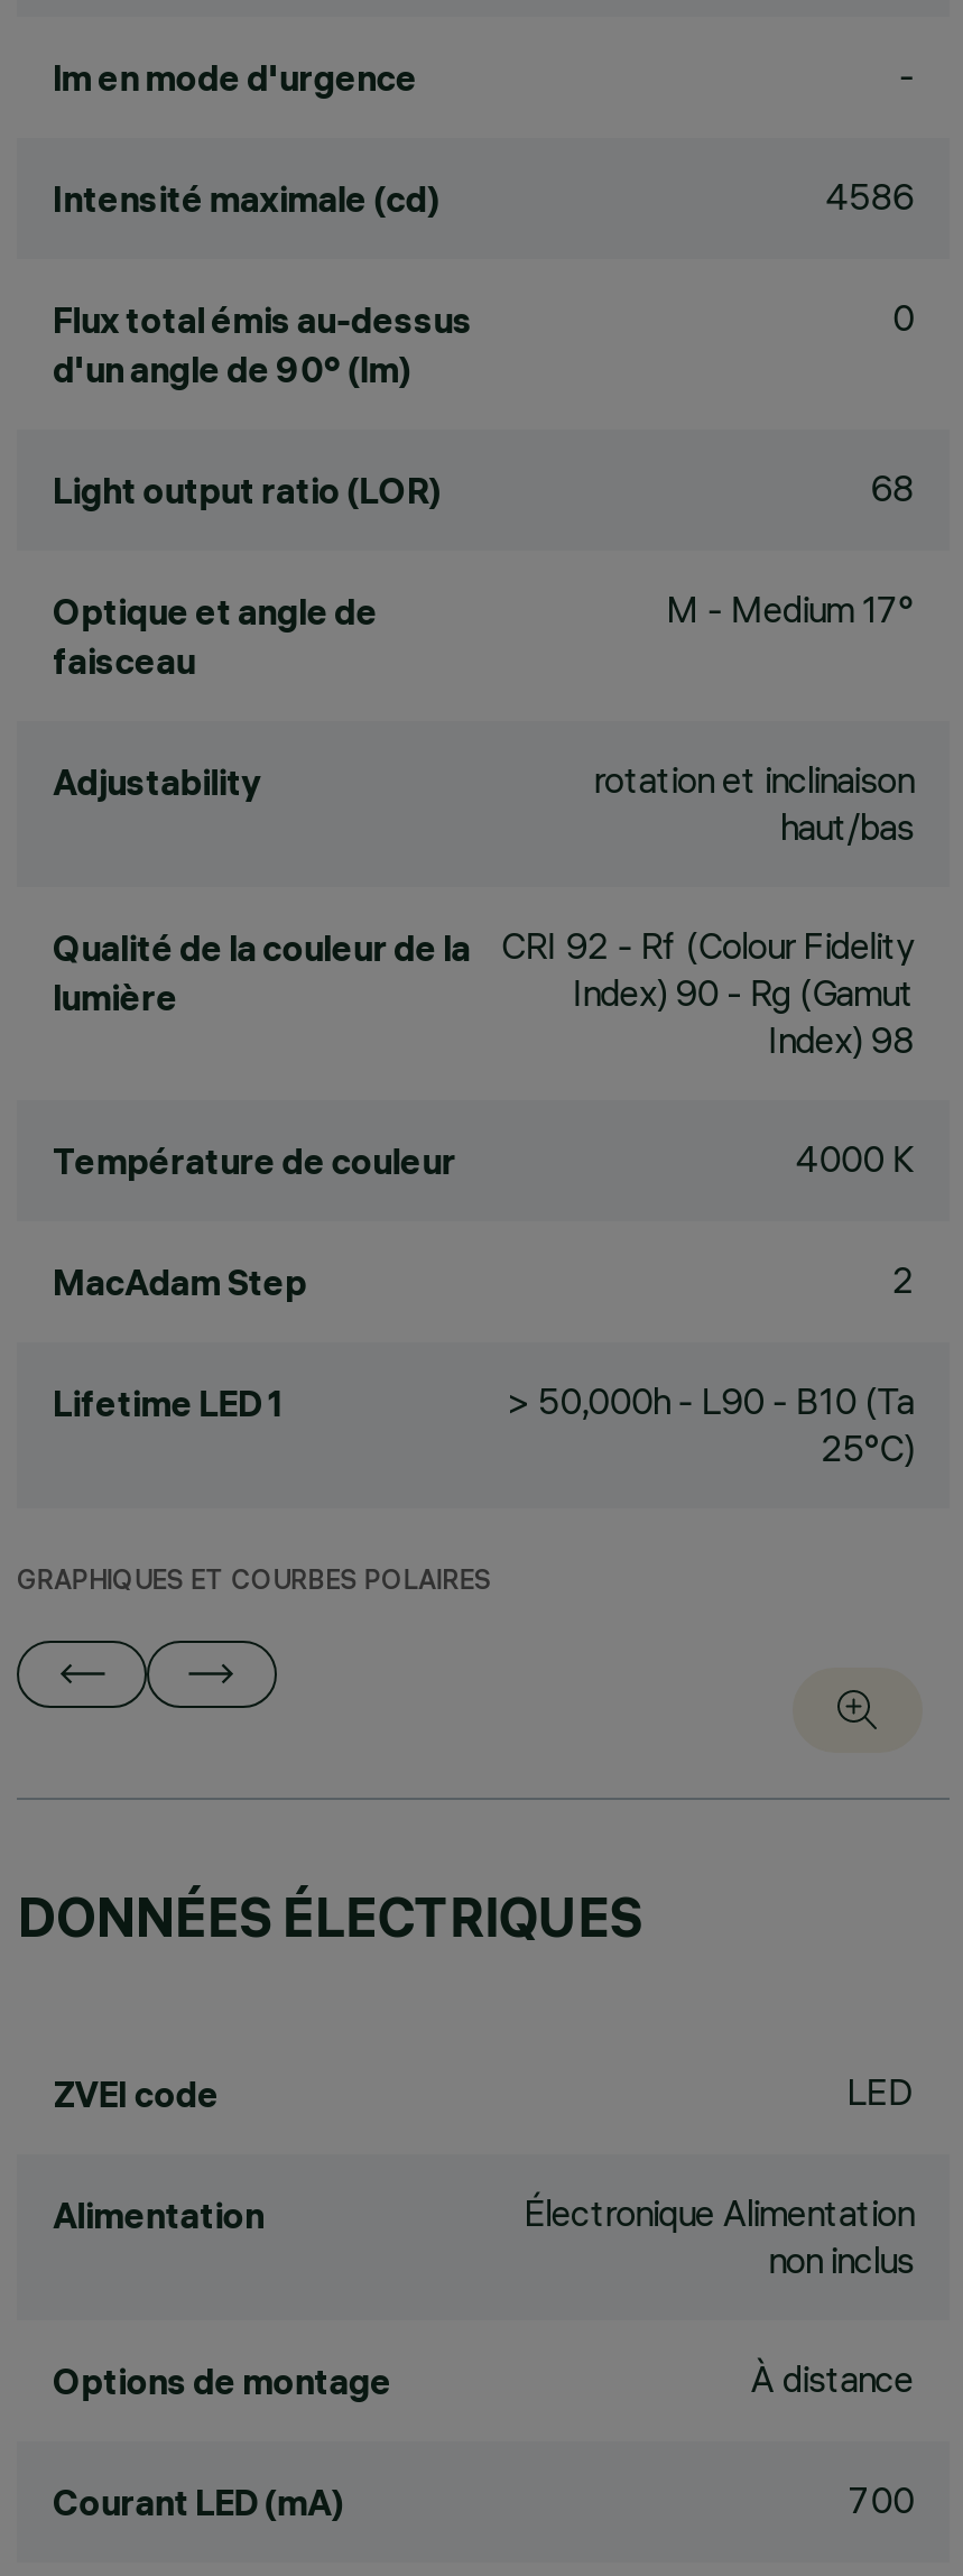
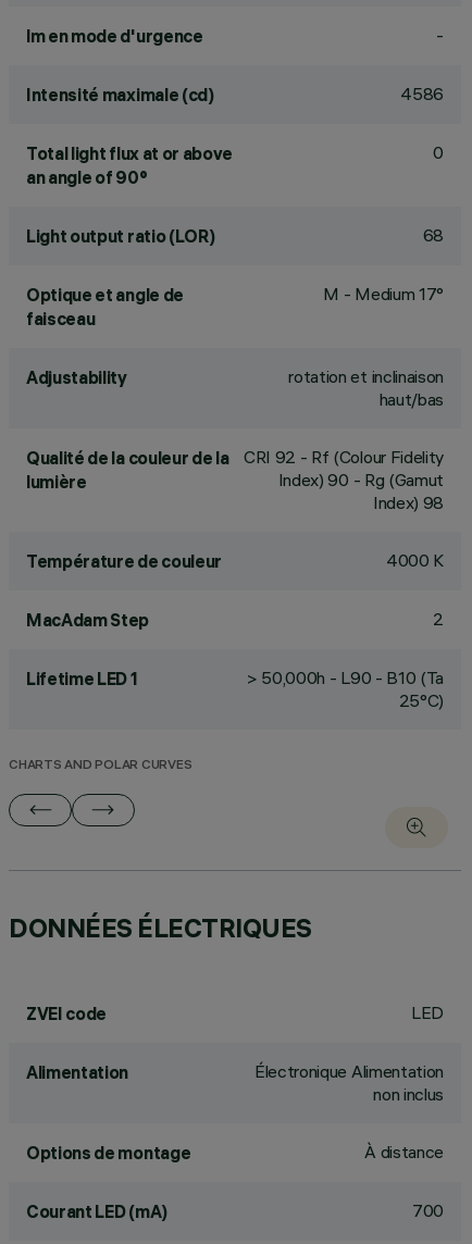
- Flux total émis au-dessus
- d'un angle de 90° (lm)
+ Total light flux at or above
+ an angle of 90°

- GRAPHIQUES ET COURBES POLAIRES
+ CHARTS AND POLAR CURVES
